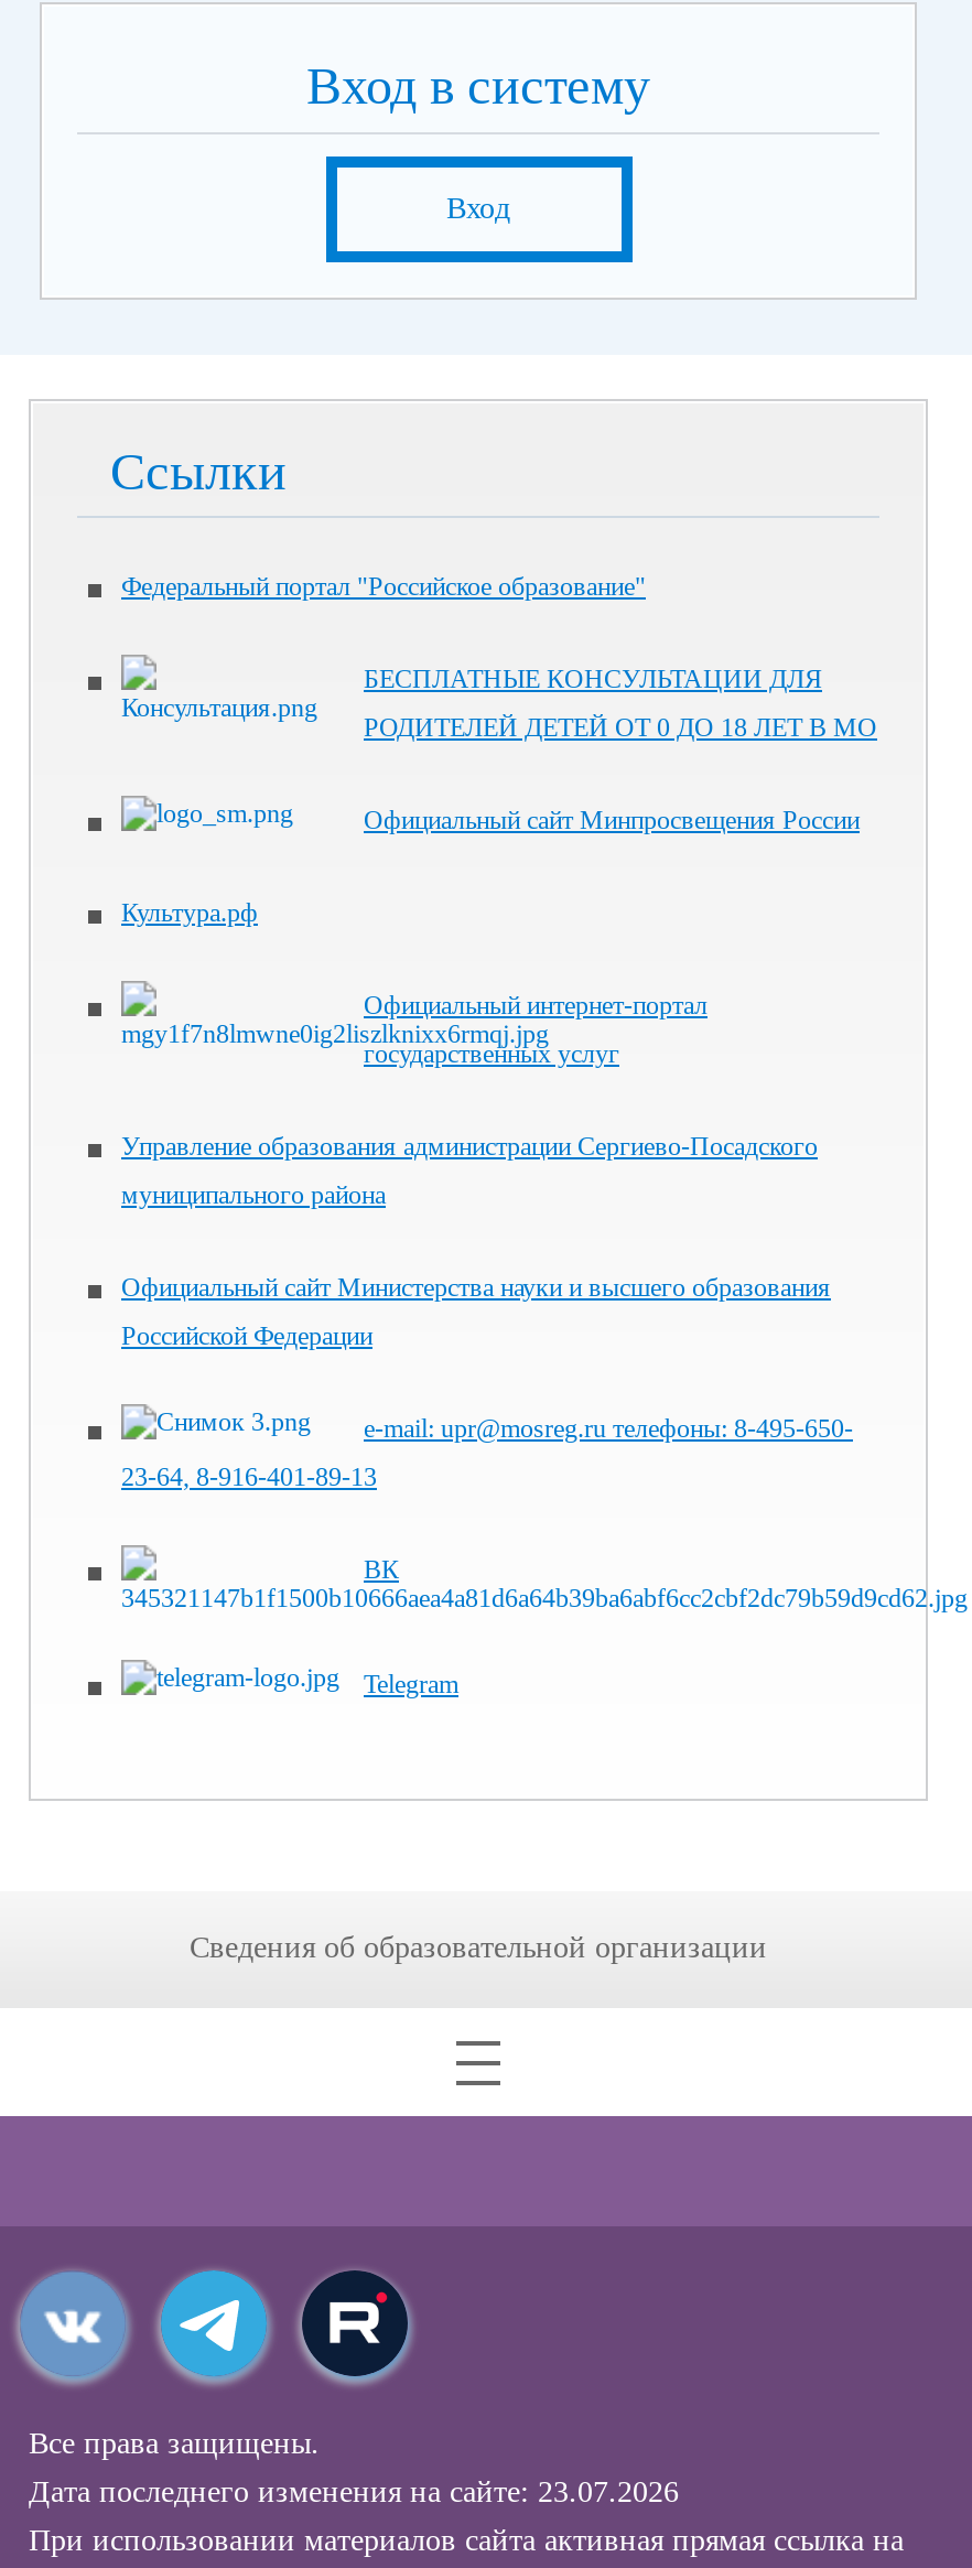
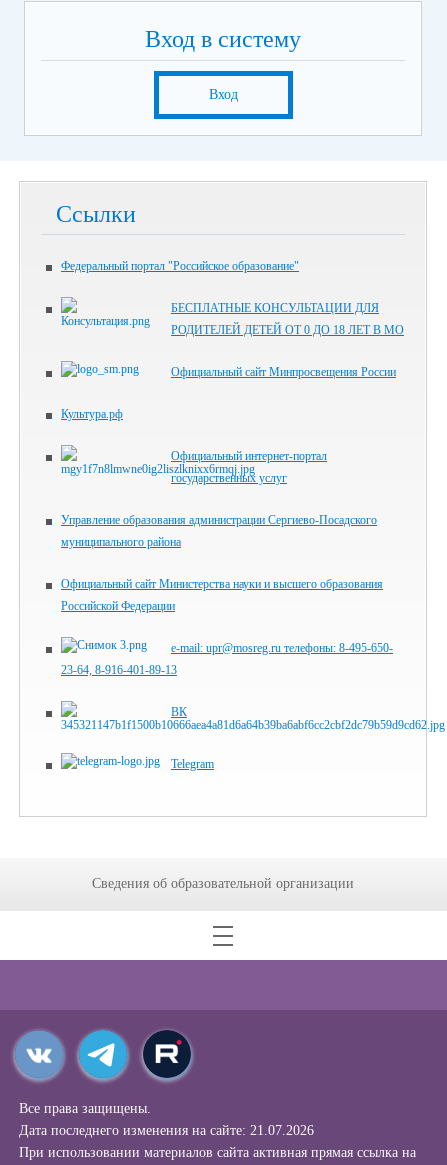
- Дата последнего изменения на сайте: 23.07.2026
+ Дата последнего изменения на сайте: 21.07.2026
